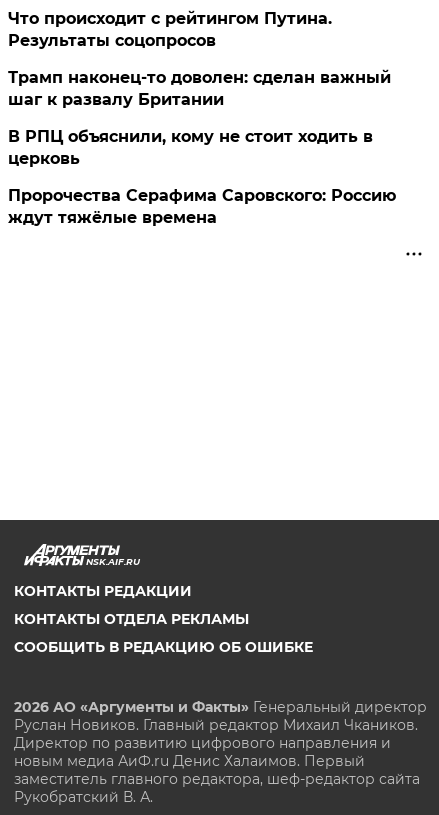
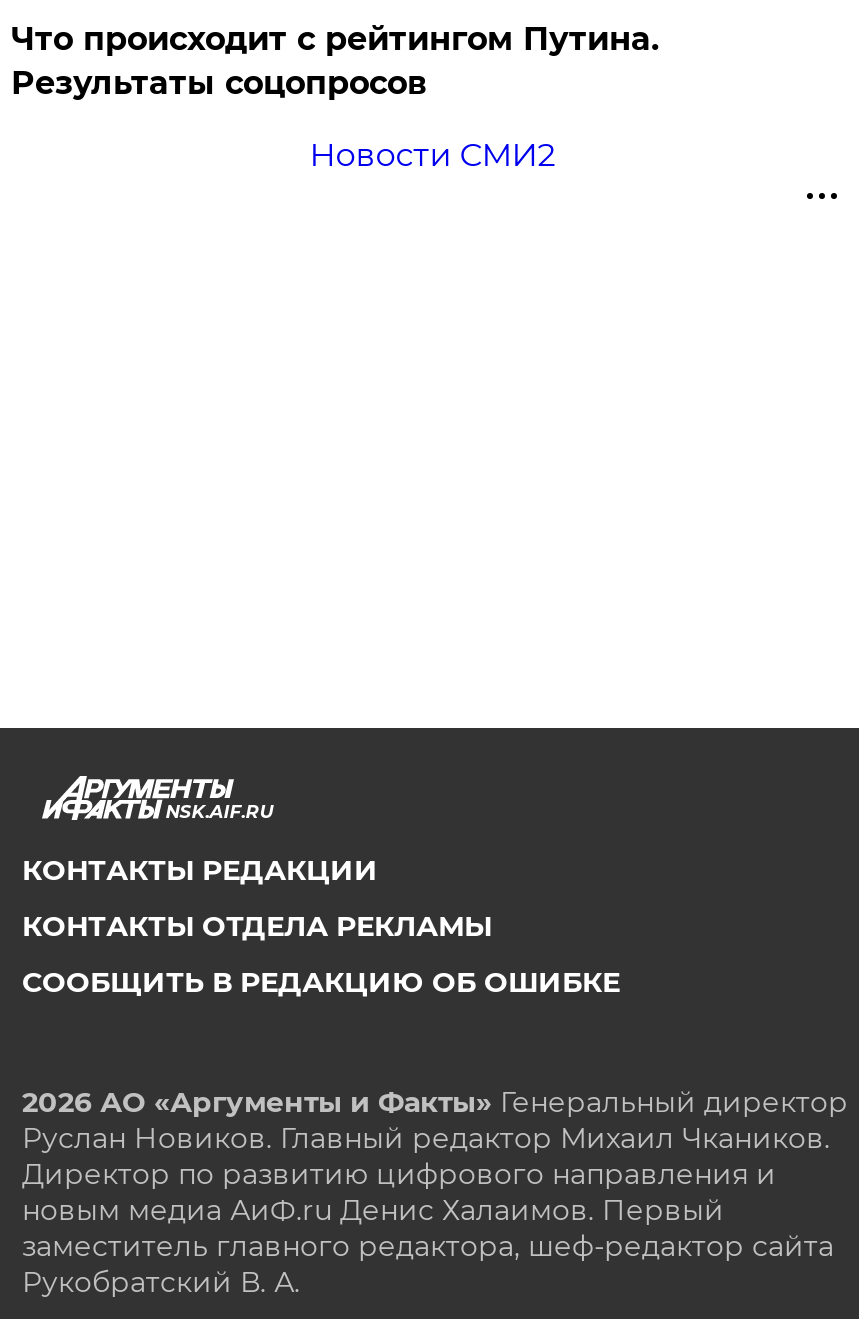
- Трамп наконец-то доволен: сделан важный
- шаг к развалу Британии
- В РПЦ объяснили, кому не стоит ходить в
- церковь
- Пророчества Серафима Саровского: Россию
- ждут тяжёлые времена
+ Новости СМИ2
